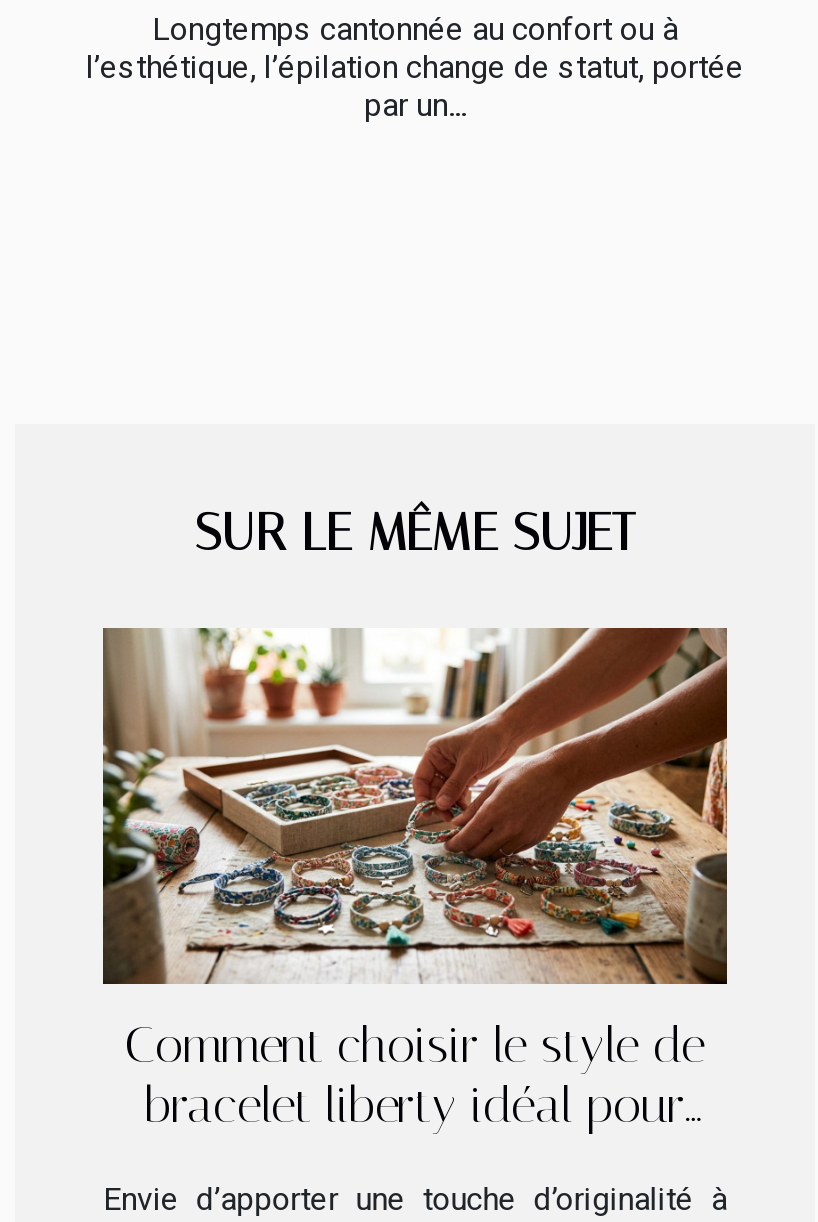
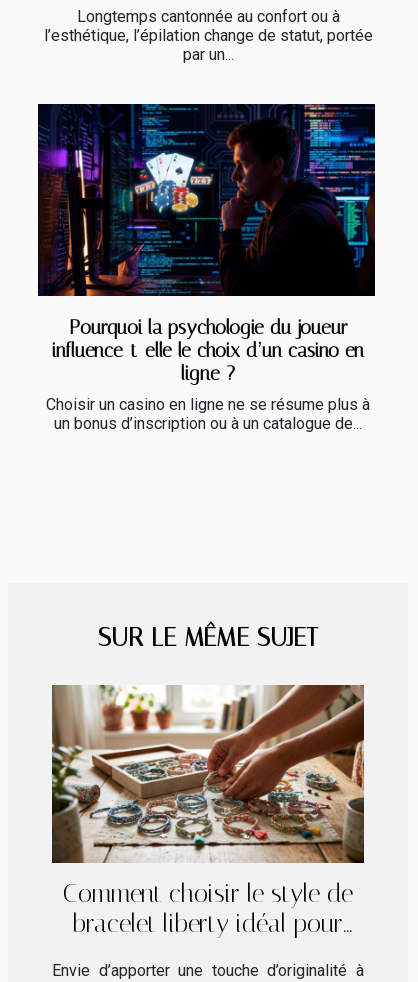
+ [image]
+ Pourquoi la psychologie du joueur
+ influence-t-elle le choix d’un casino en
+ ligne ?
+ Choisir un casino en ligne ne se résume plus à
+ un bonus d’inscription ou à un catalogue de...
